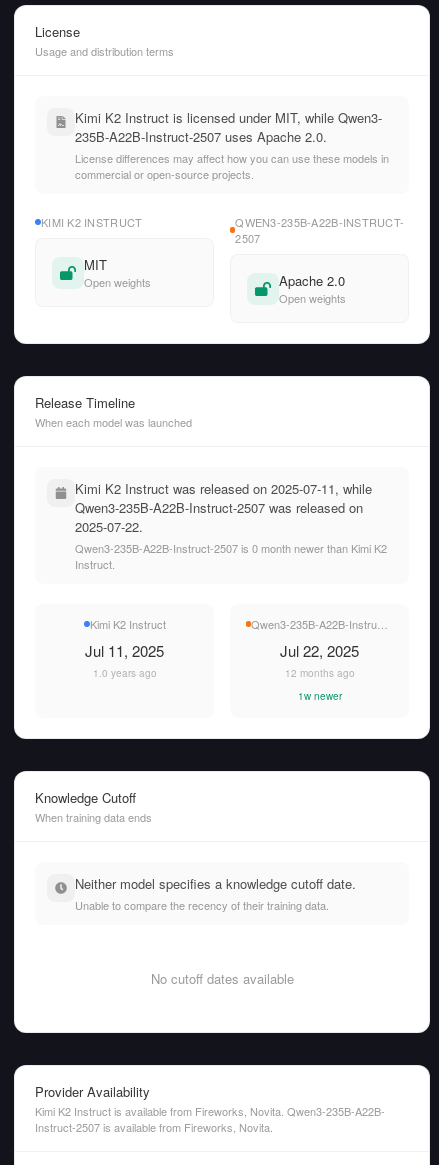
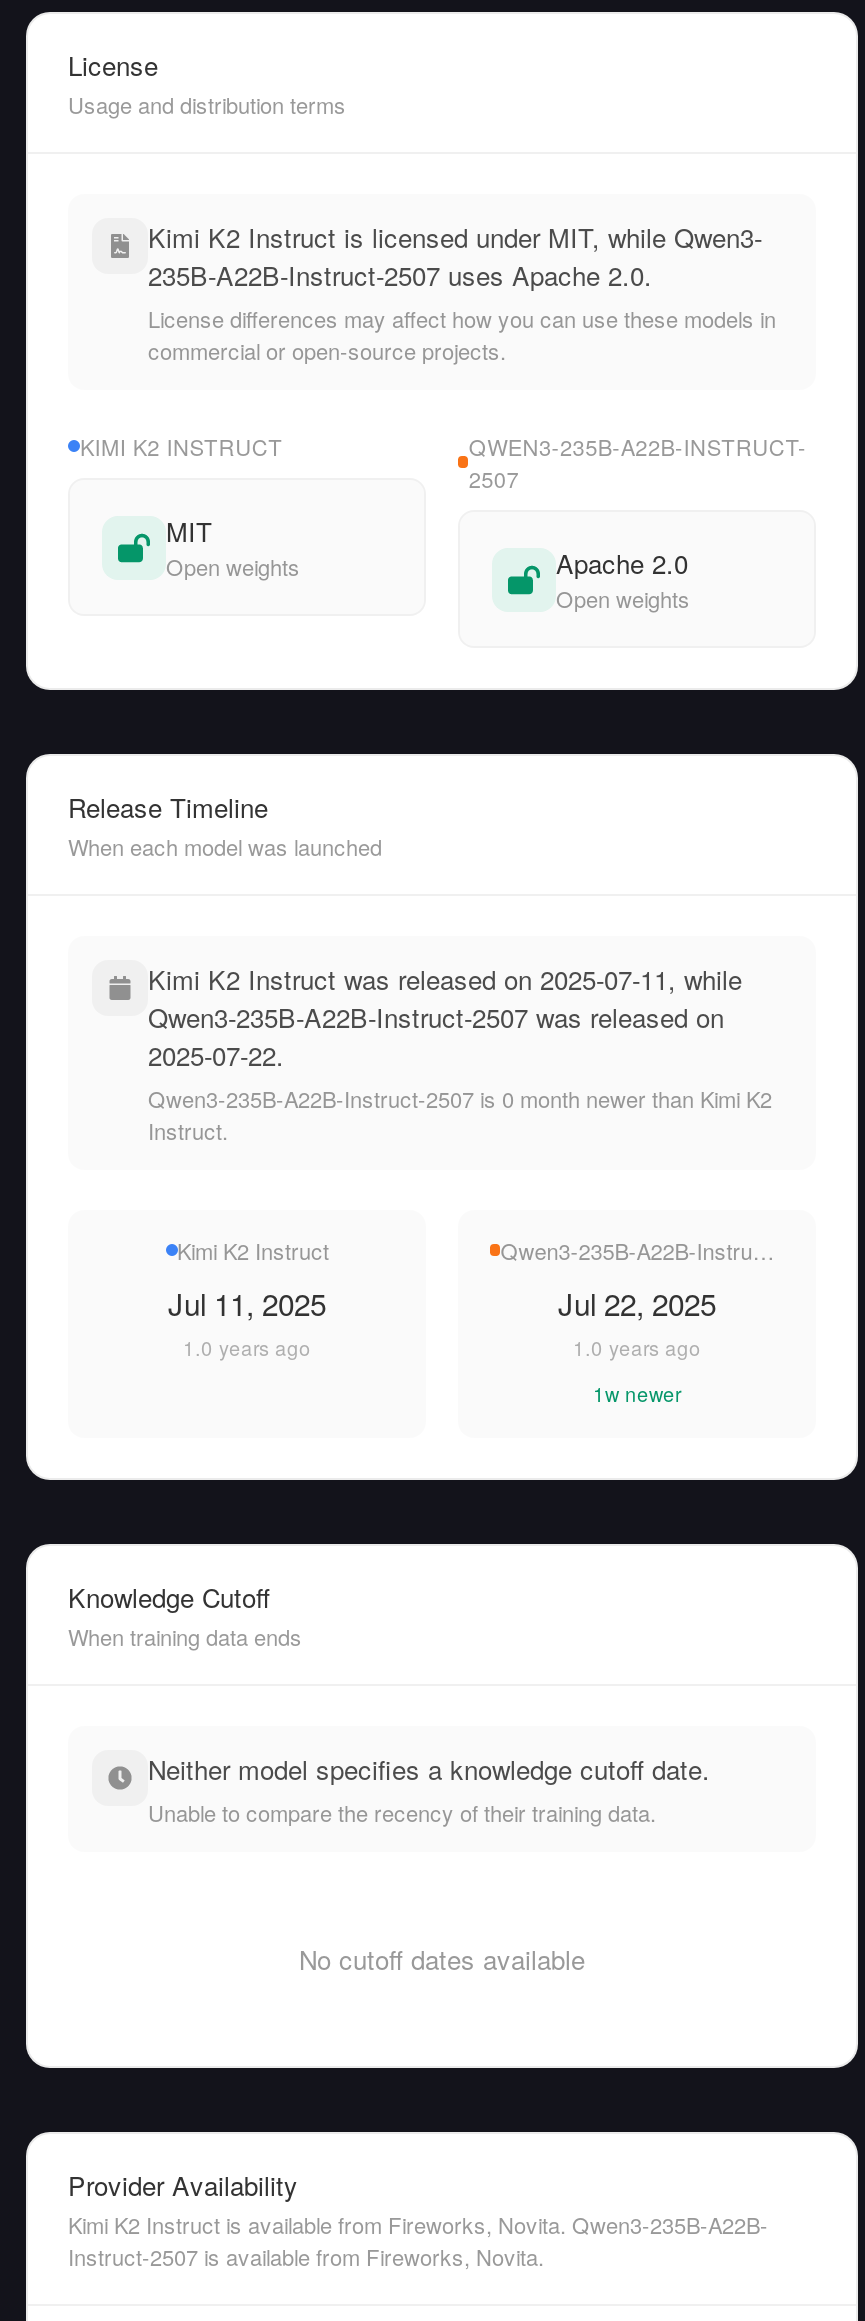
- 12 months ago
+ 1.0 years ago
